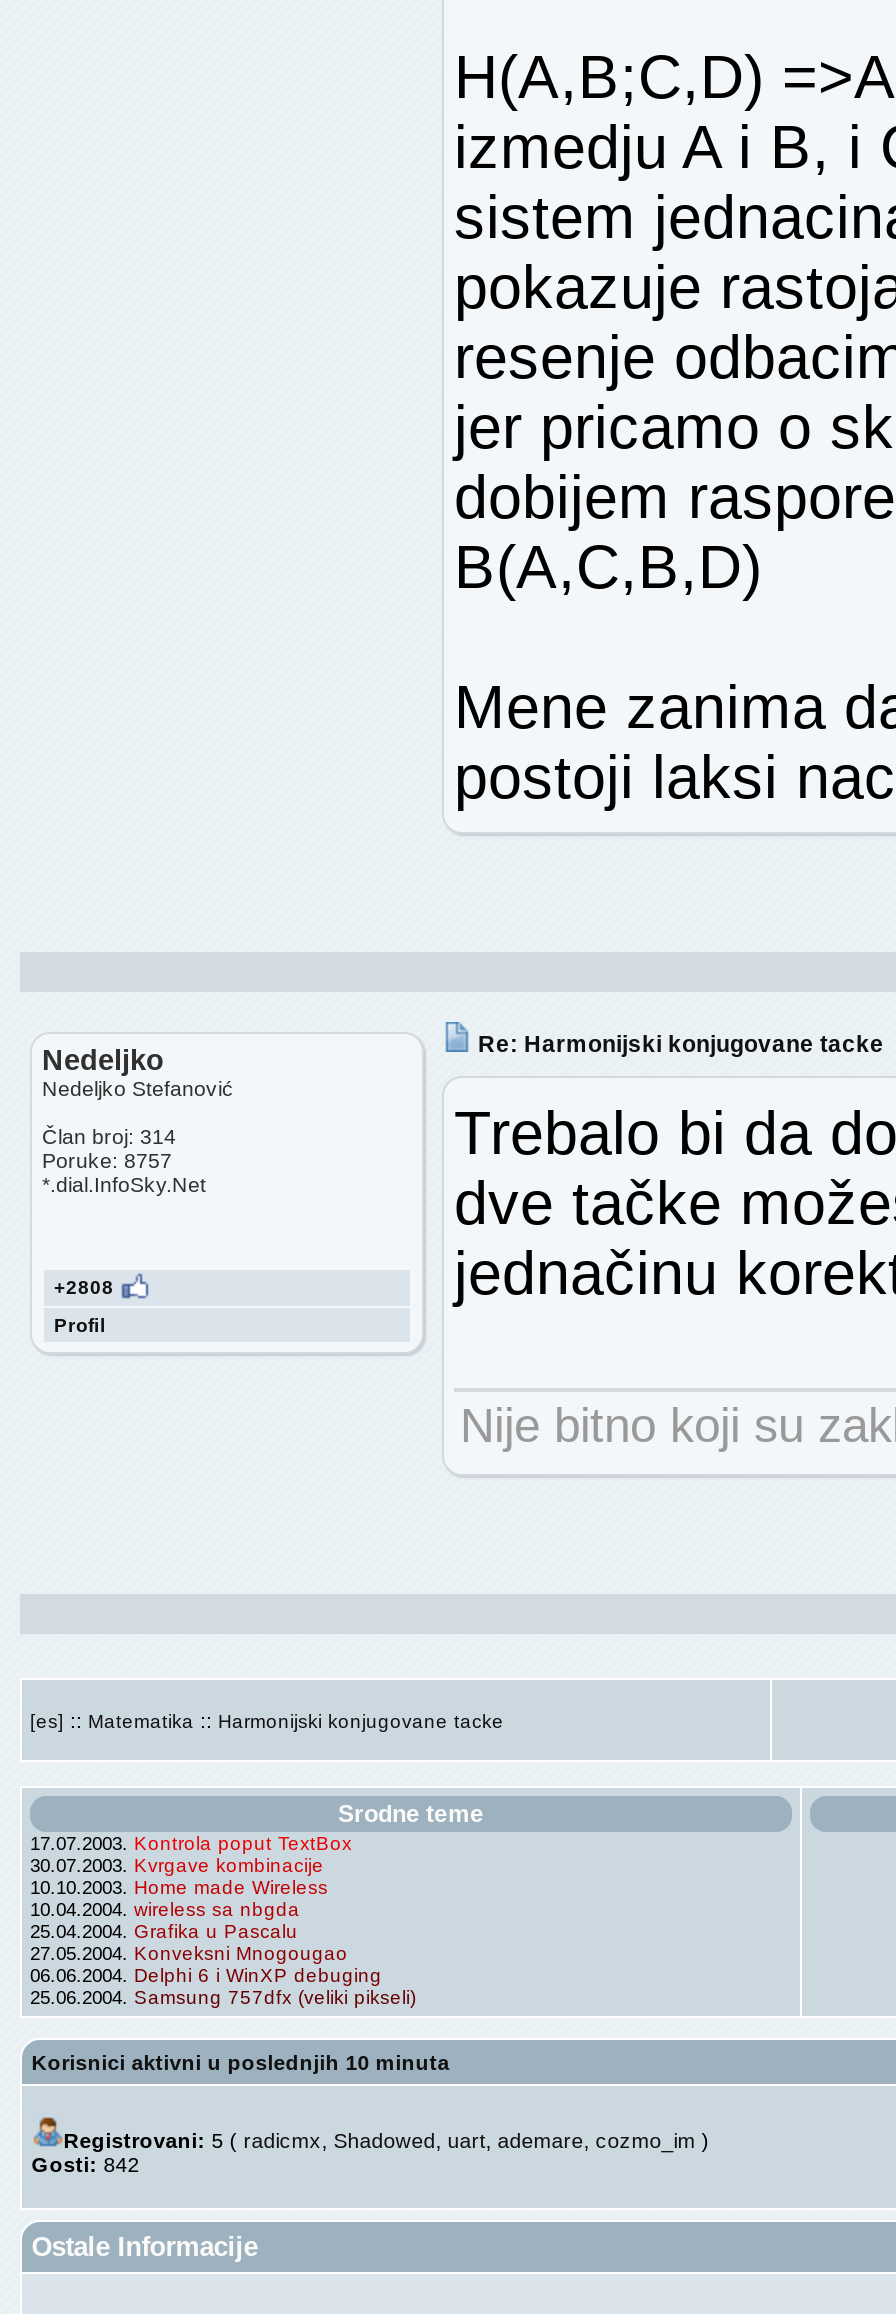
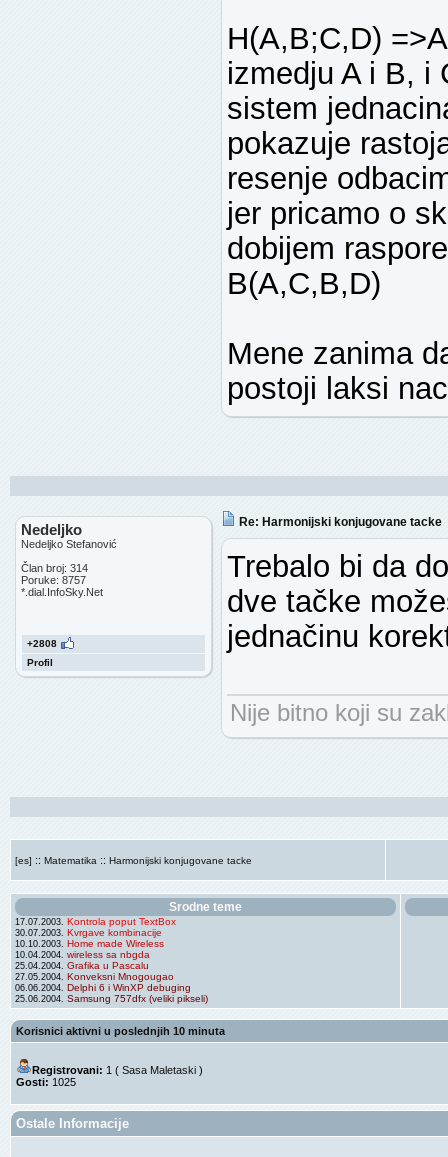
- Registrovani: 5 (radicmx, Shadowed, uart, ademare, cozmo_im)
- Gosti:842
+ Registrovani: 1 (Sasa Maletaski)
+ Gosti:1025
